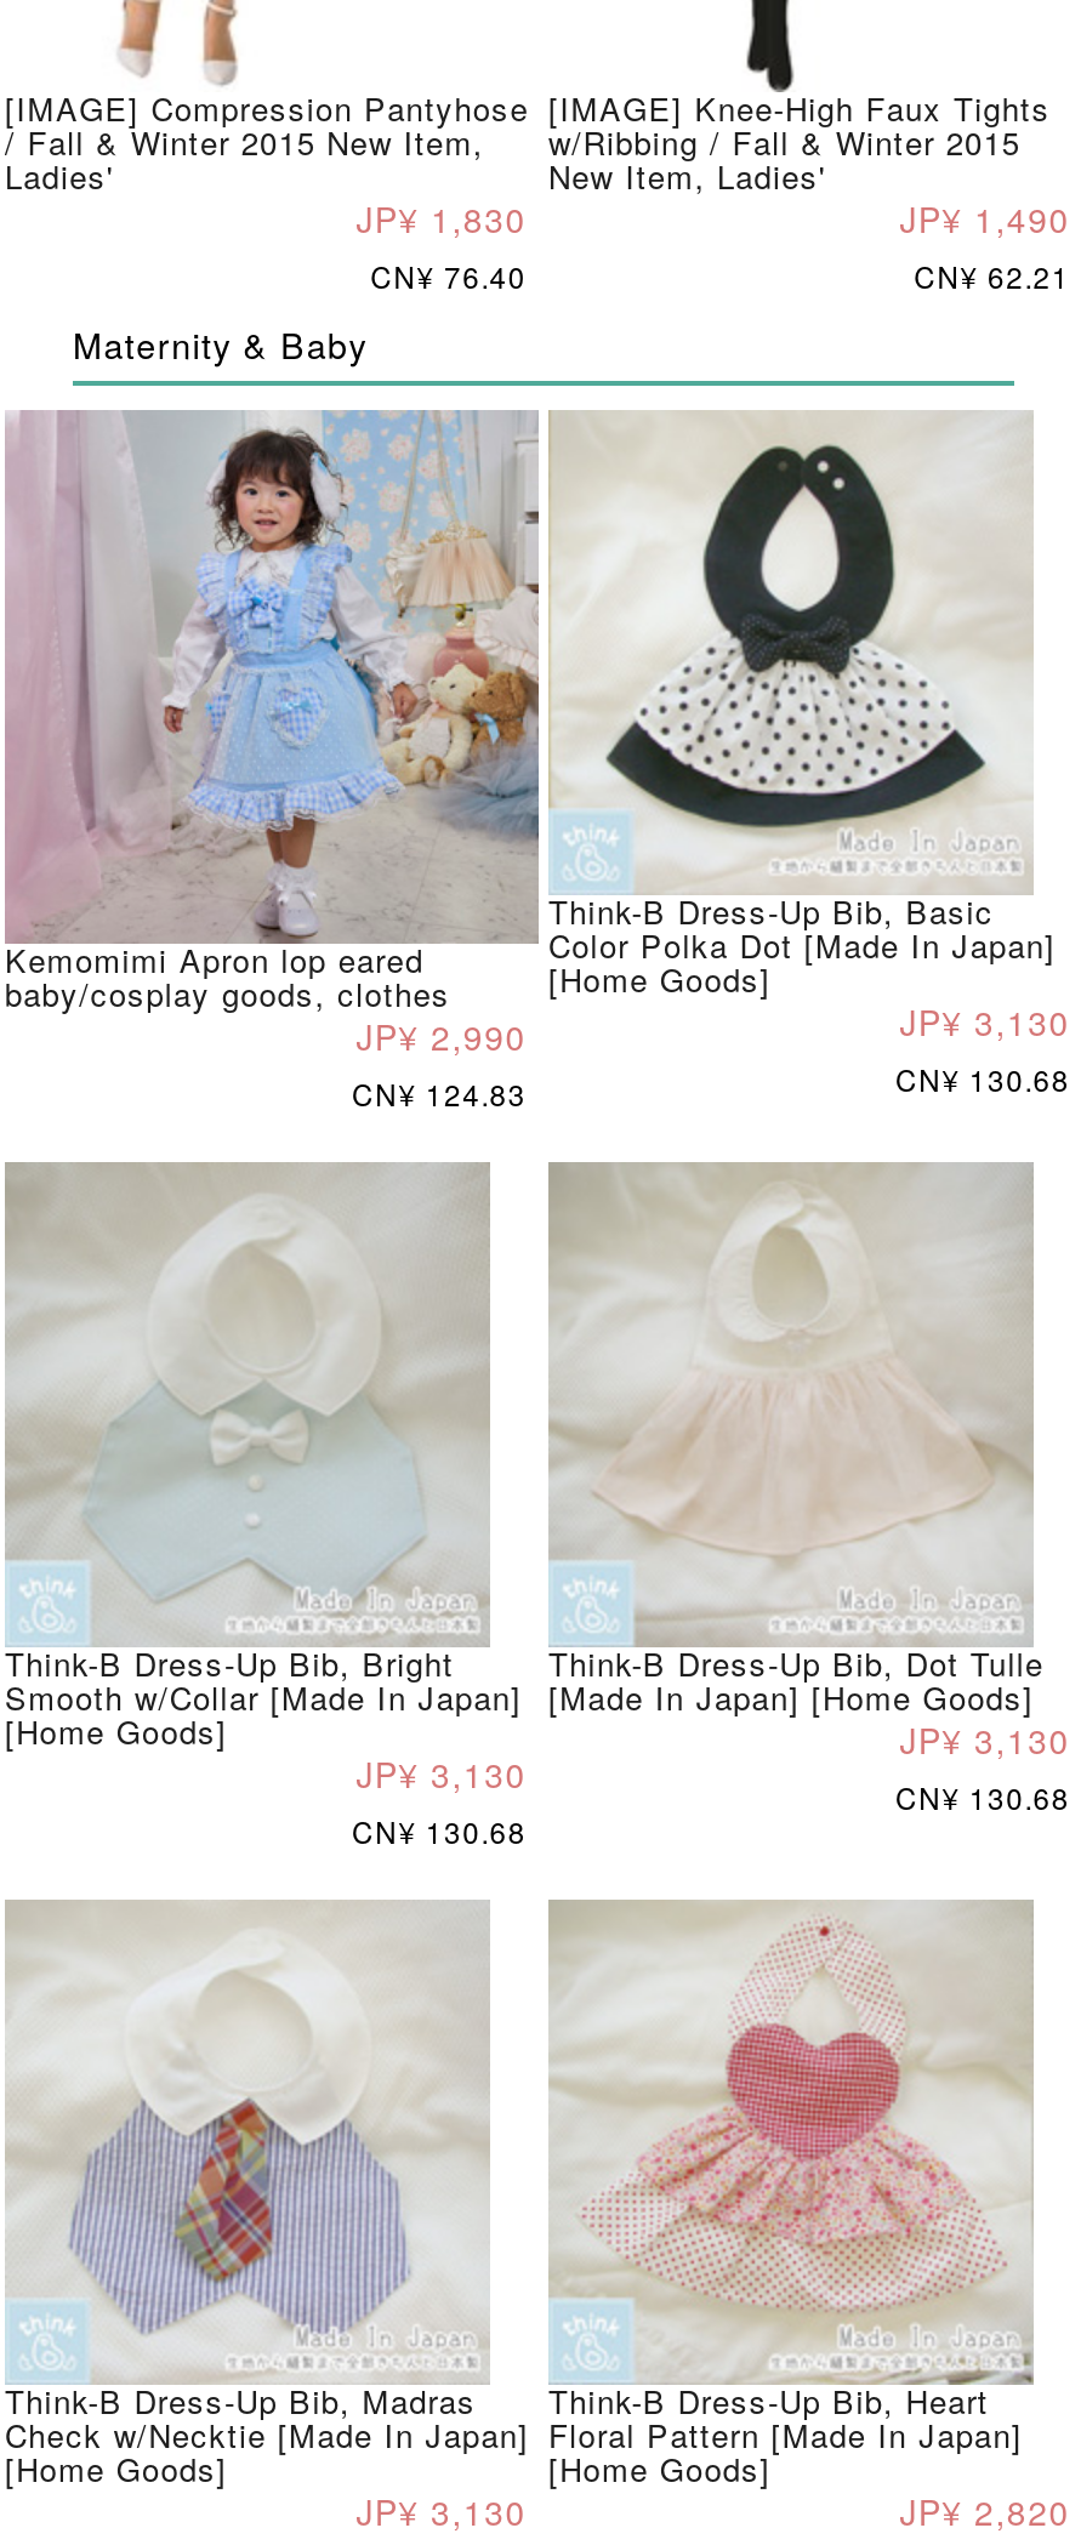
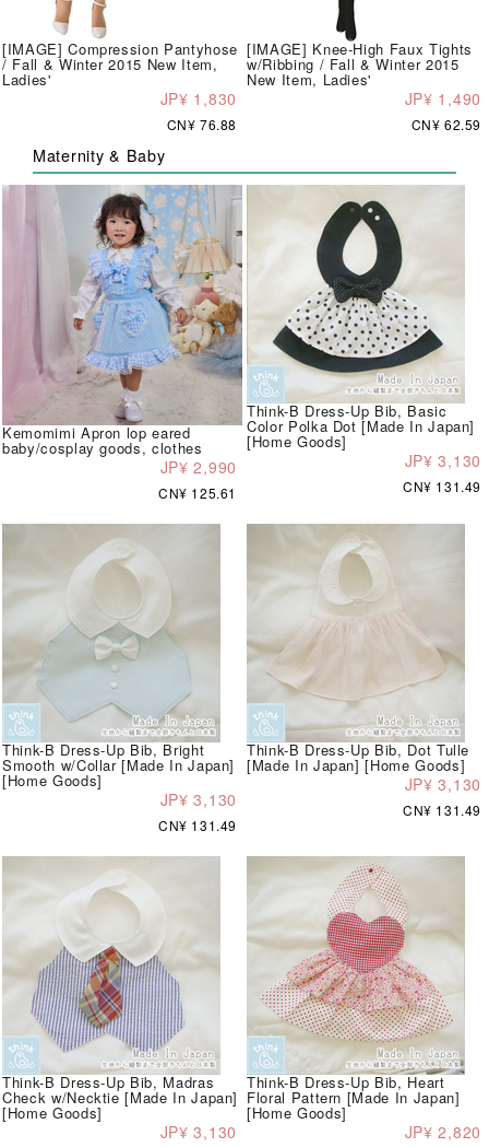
- CN¥ 76.40
+ CN¥ 76.88

- CN¥ 62.21
+ CN¥ 62.59

- CN¥ 130.68
+ CN¥ 131.49

- CN¥ 124.83
+ CN¥ 125.61

- CN¥ 130.68
+ CN¥ 131.49

- CN¥ 130.68
+ CN¥ 131.49
